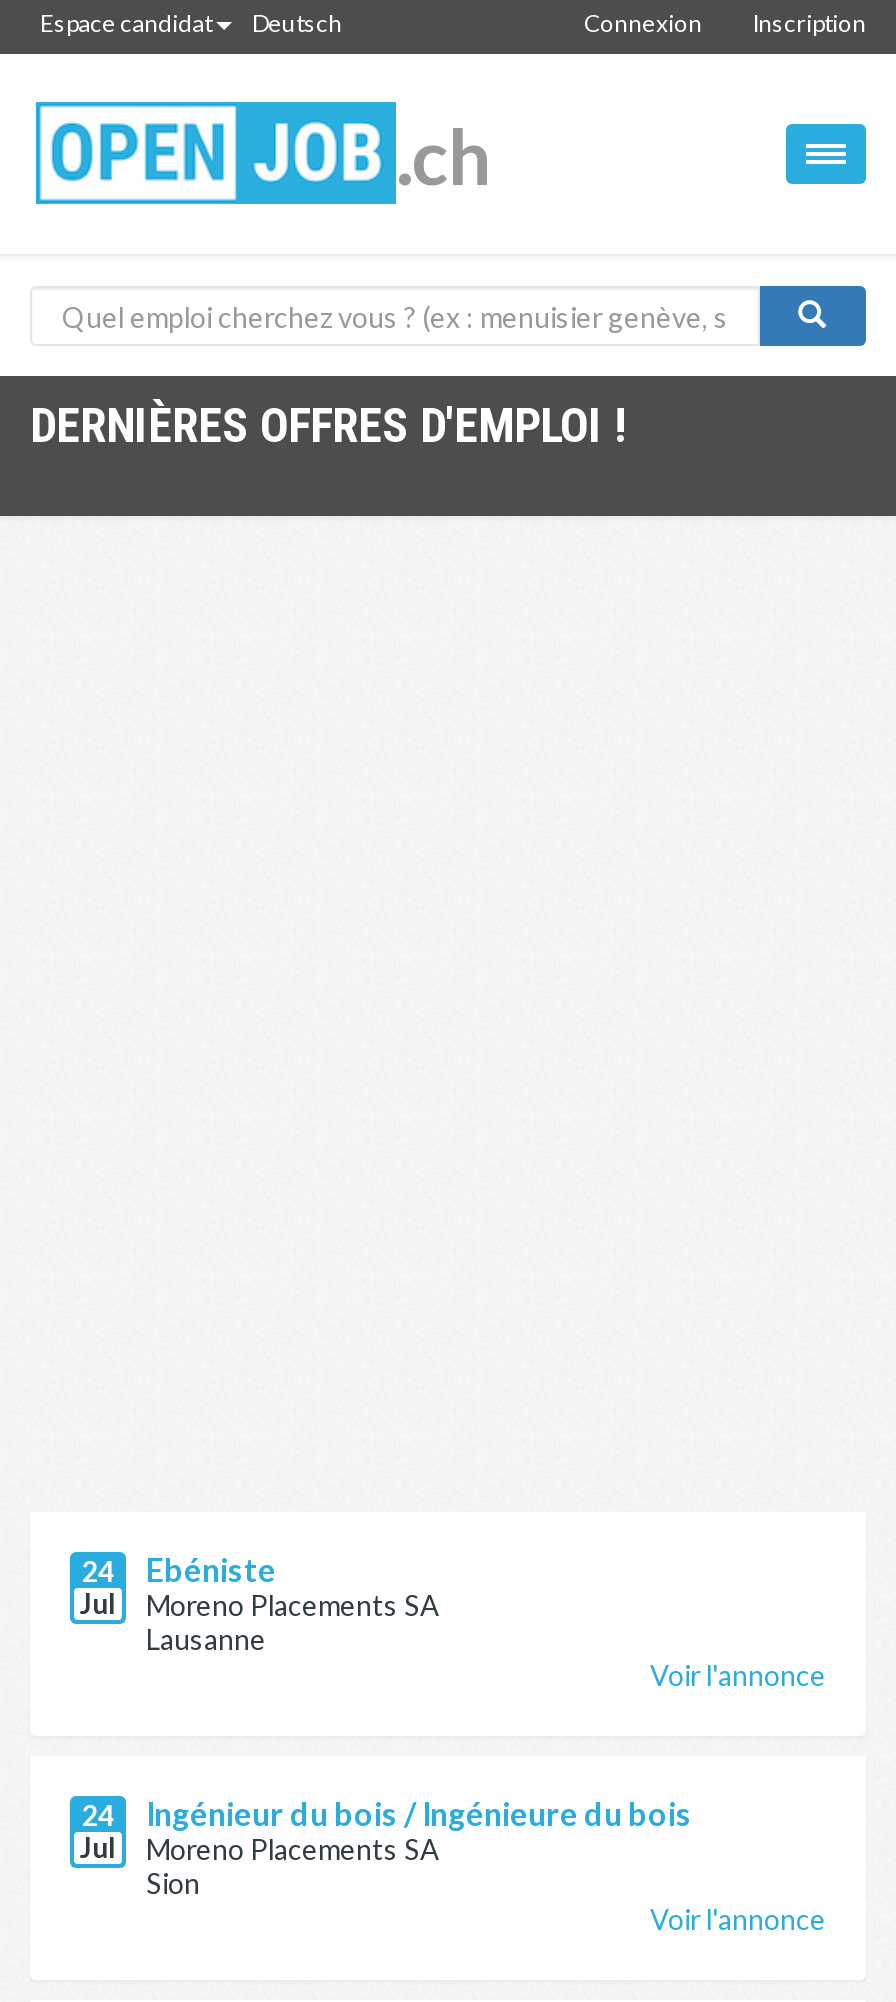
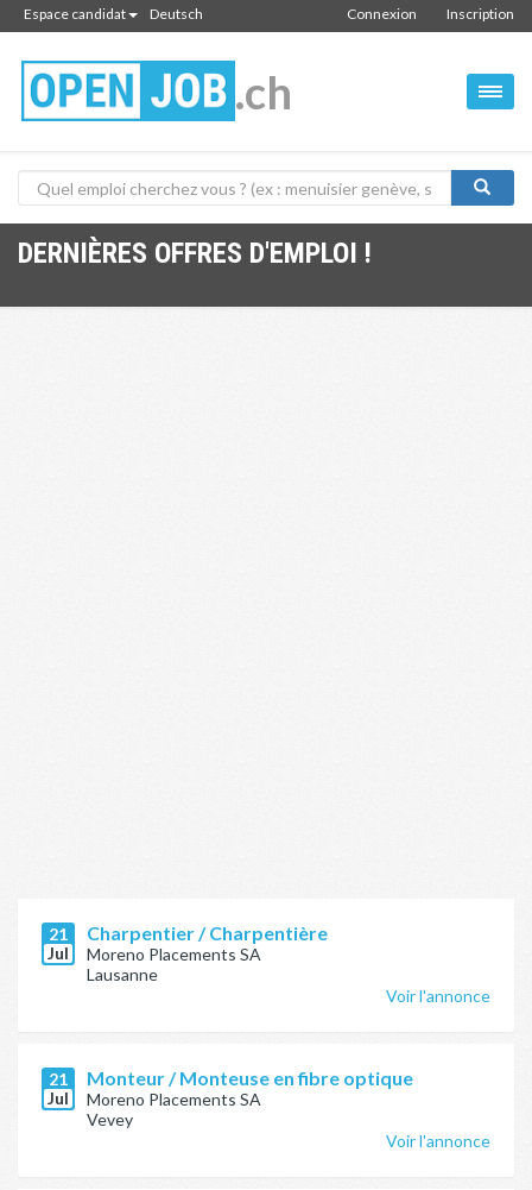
- 24
+ 21

- Ebéniste
+ Charpentier / Charpentière

- 24
+ 21

- Ingénieur du bois / Ingénieure du bois
+ Monteur / Monteuse en fibre optique

- Sion
+ Vevey
